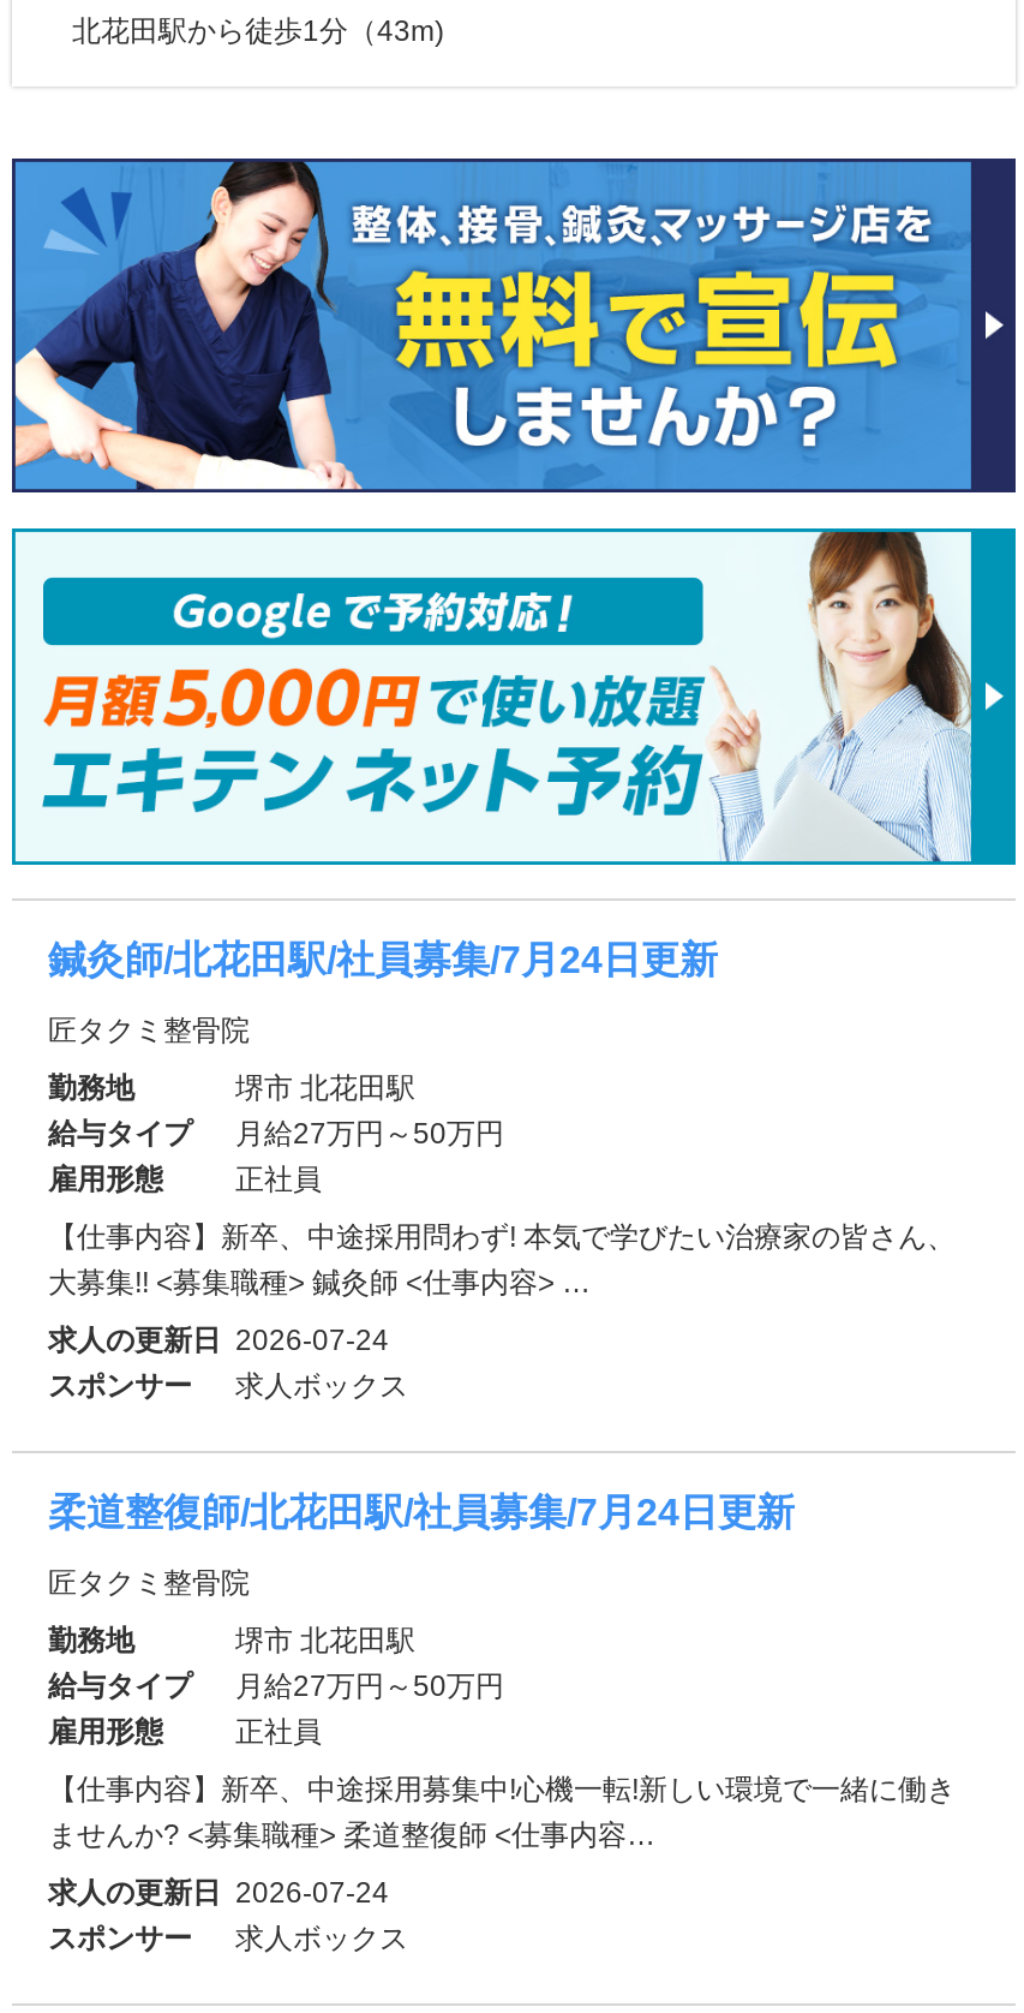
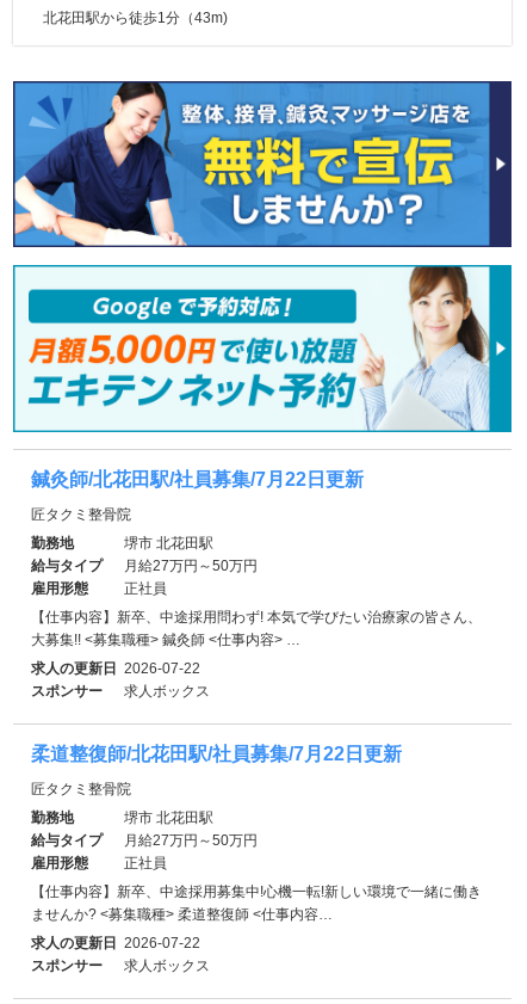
- 鍼灸師/北花田駅/社員募集/7月24日更新
+ 鍼灸師/北花田駅/社員募集/7月22日更新

- 求人の更新日 2026-07-24
+ 求人の更新日 2026-07-22

- 柔道整復師/北花田駅/社員募集/7月24日更新
+ 柔道整復師/北花田駅/社員募集/7月22日更新

- 求人の更新日 2026-07-24
+ 求人の更新日 2026-07-22
